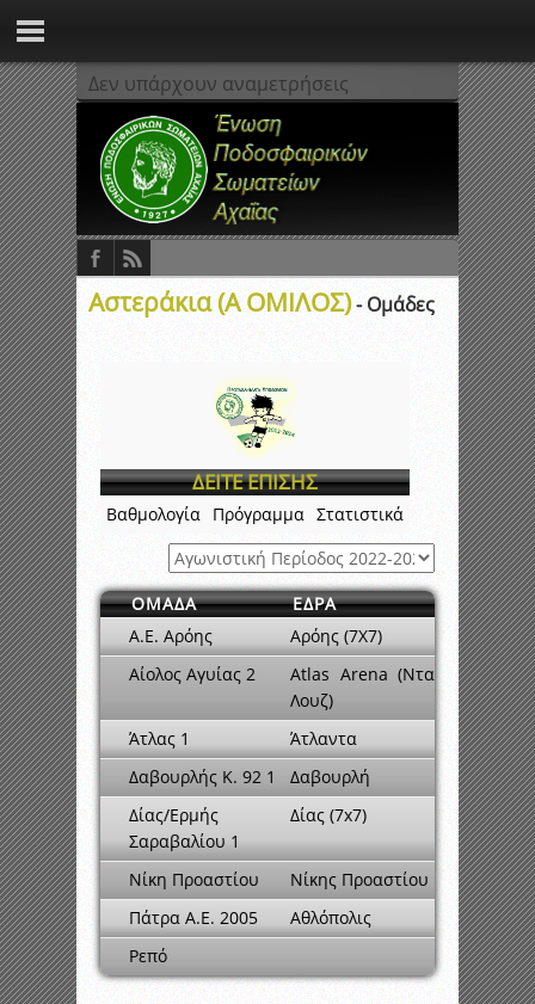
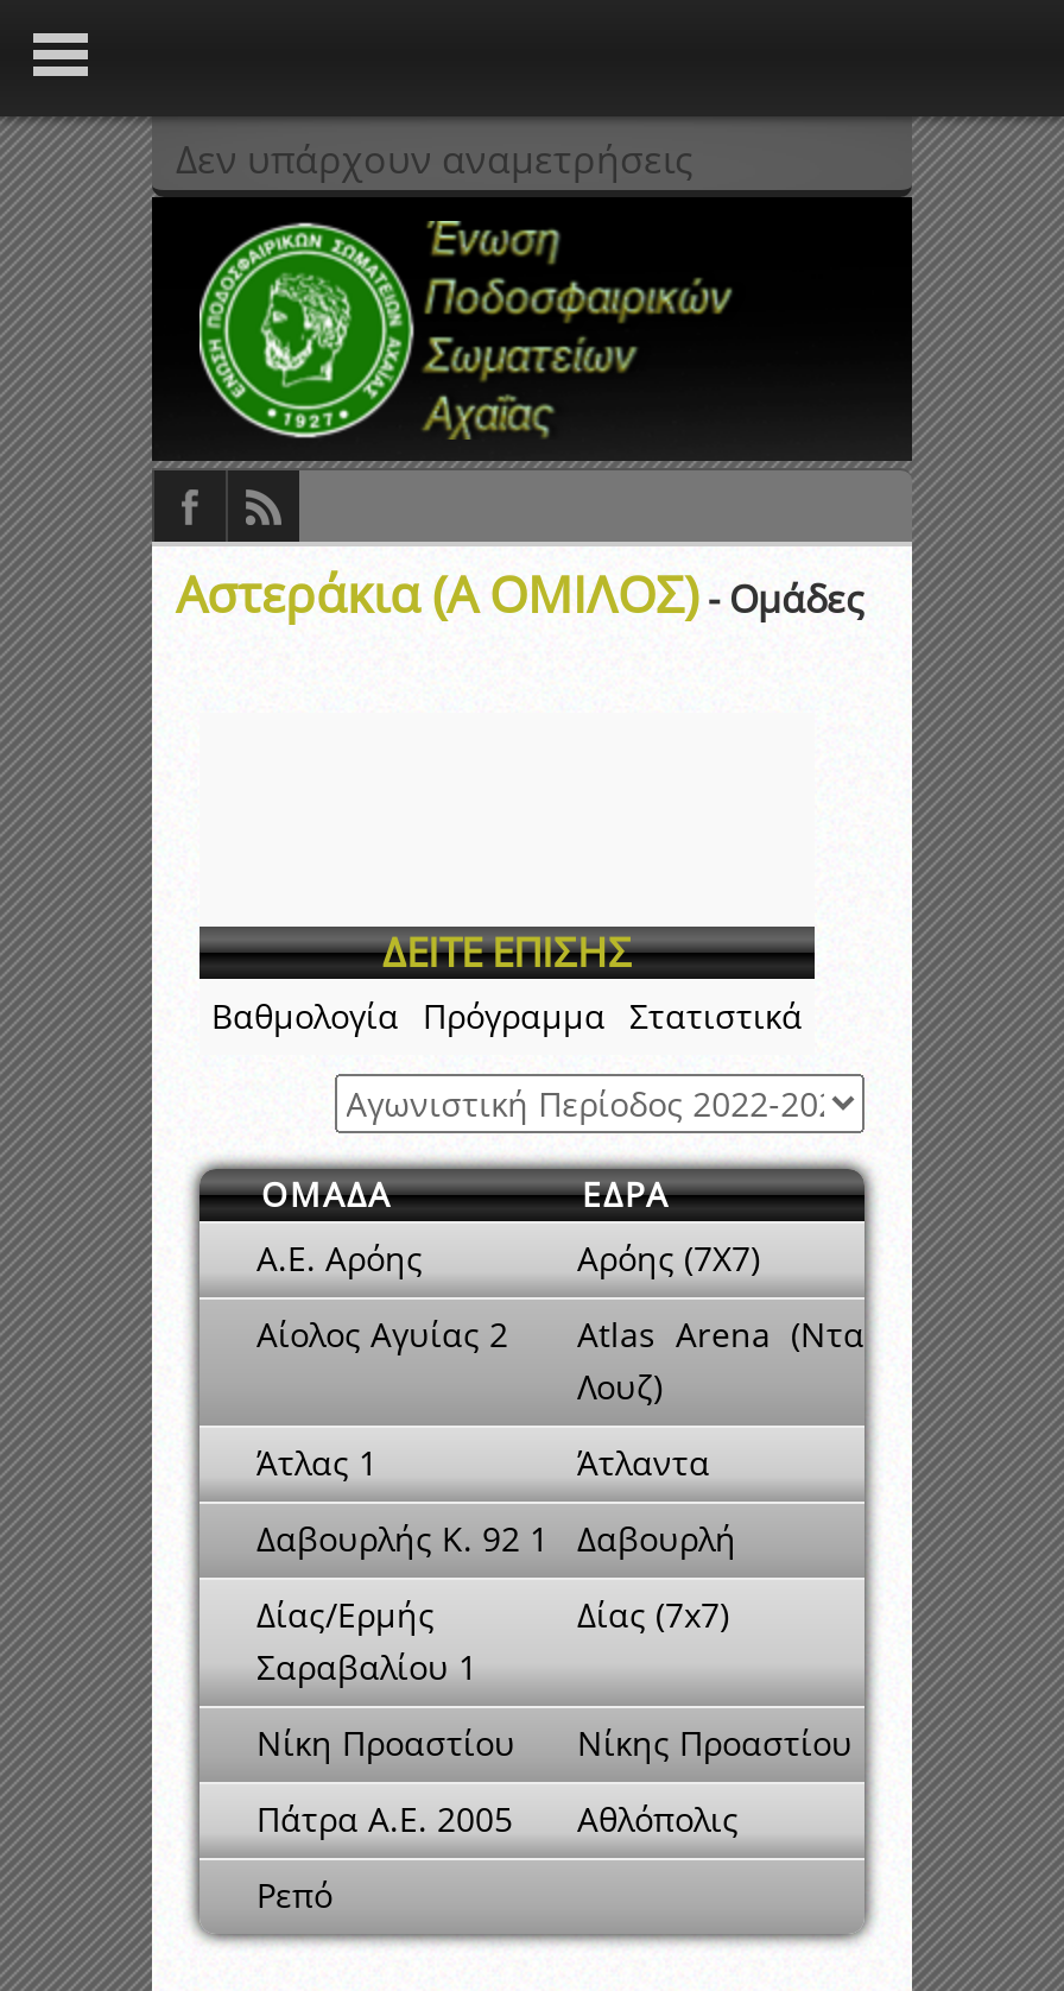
- [image]
